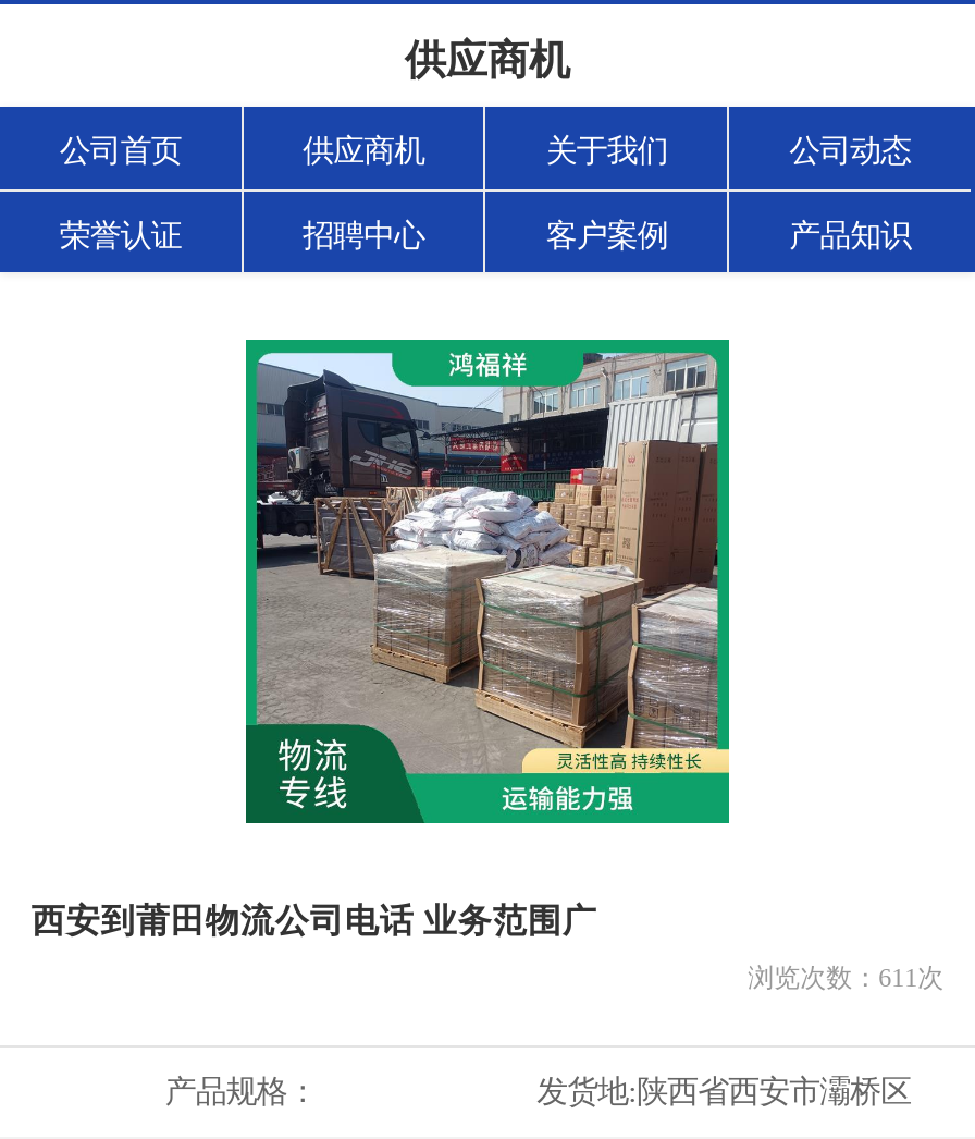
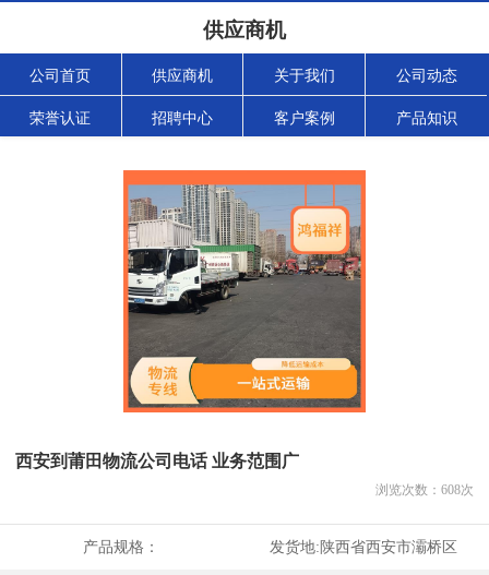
- [image]
+ [image]

- 浏览次数：611次
+ 浏览次数：608次
